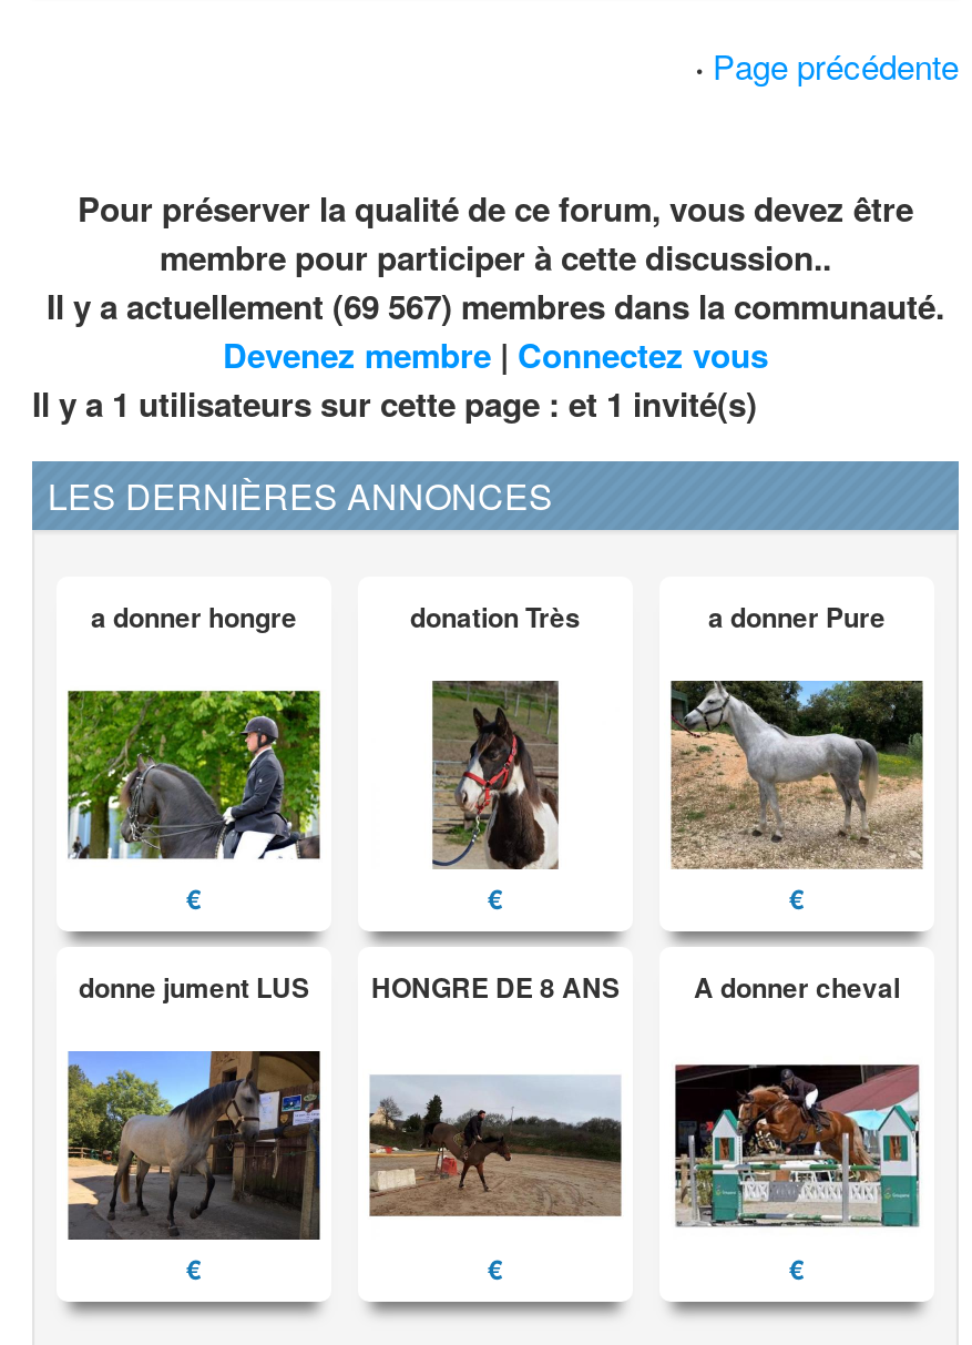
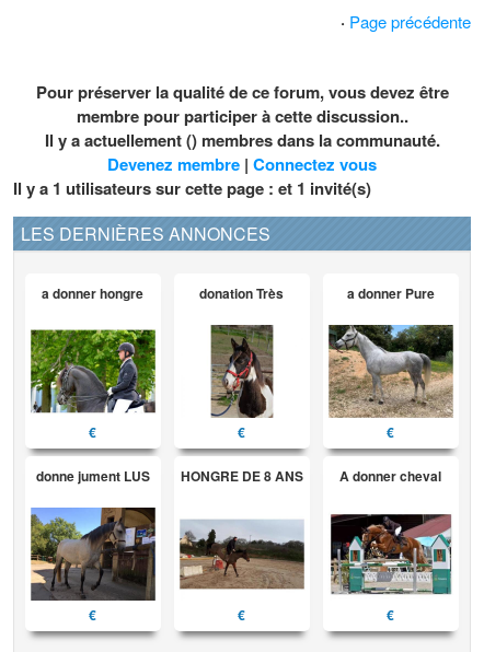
- Il y a actuellement (69 567) membres dans la communauté.
+ Il y a actuellement () membres dans la communauté.
